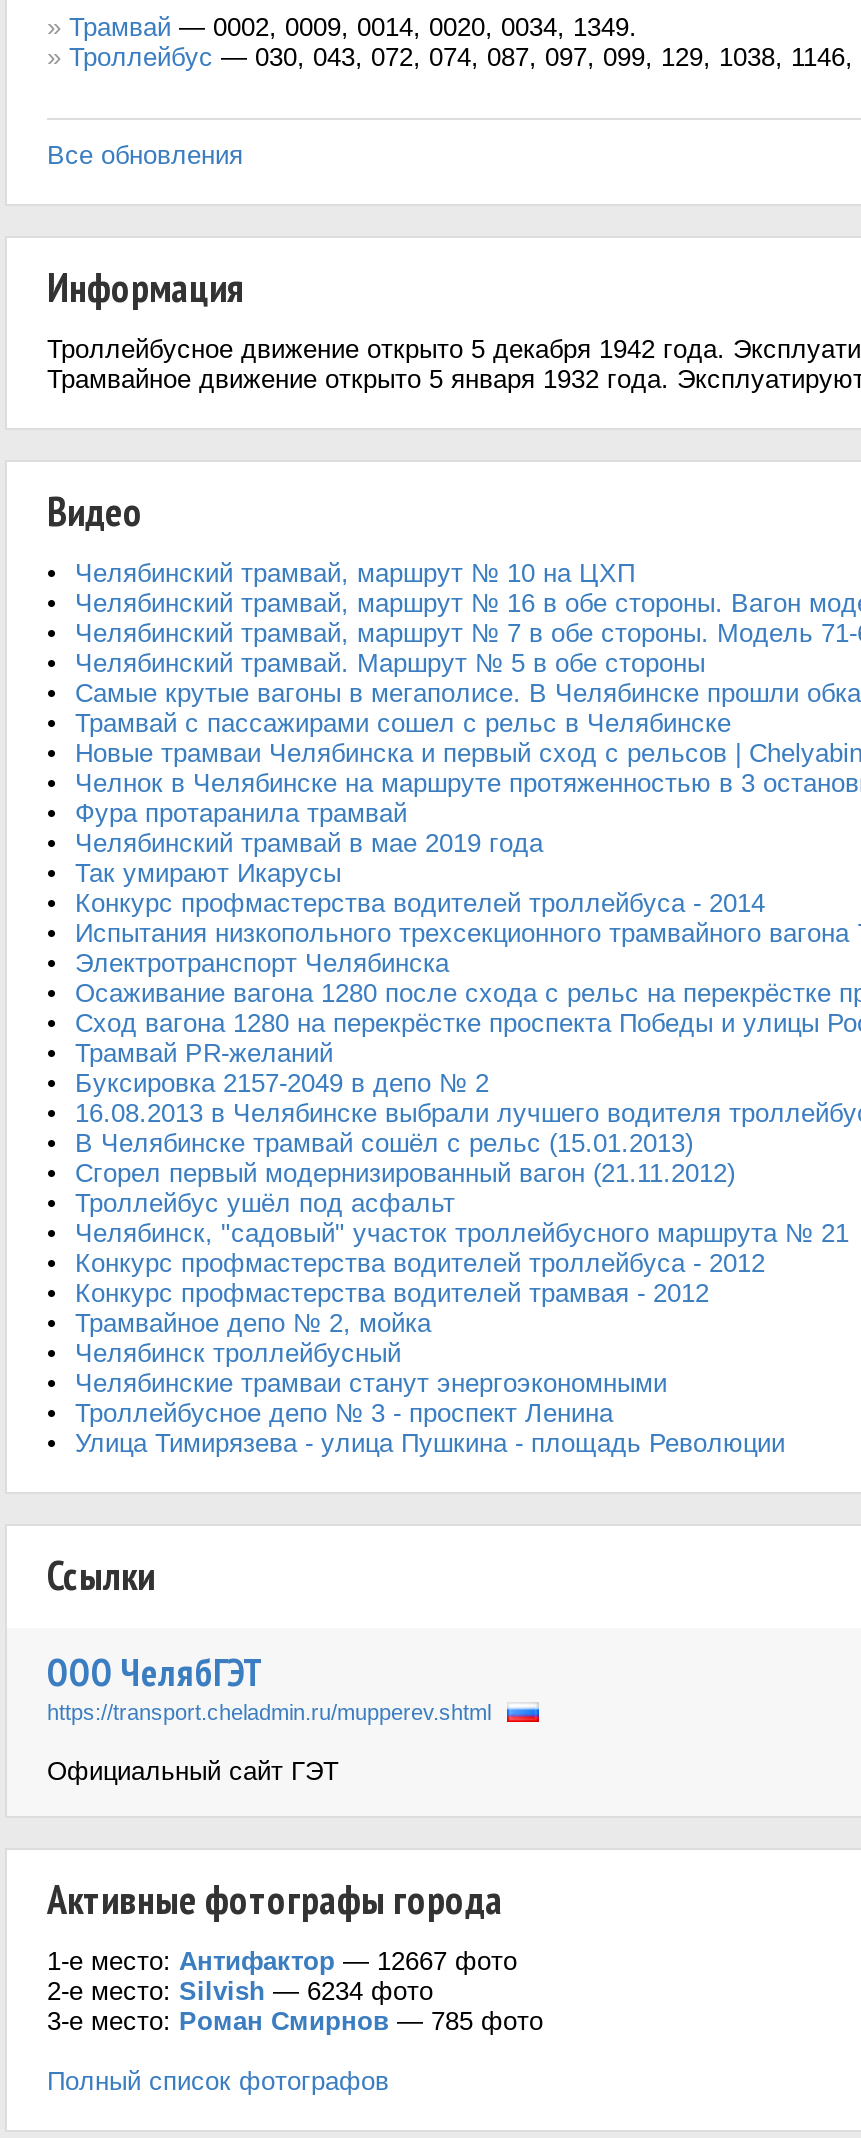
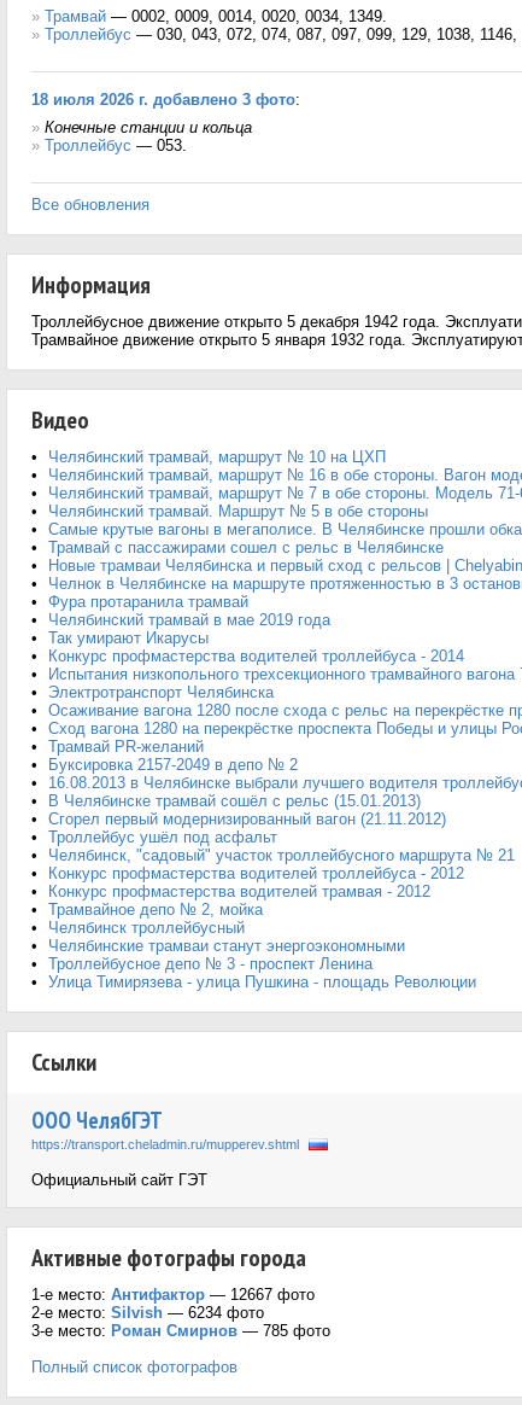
+ 18 июля 2026 г. добавлено 3 фото:
+ » Конечные станции и кольца
+ » Троллейбус — 053.
